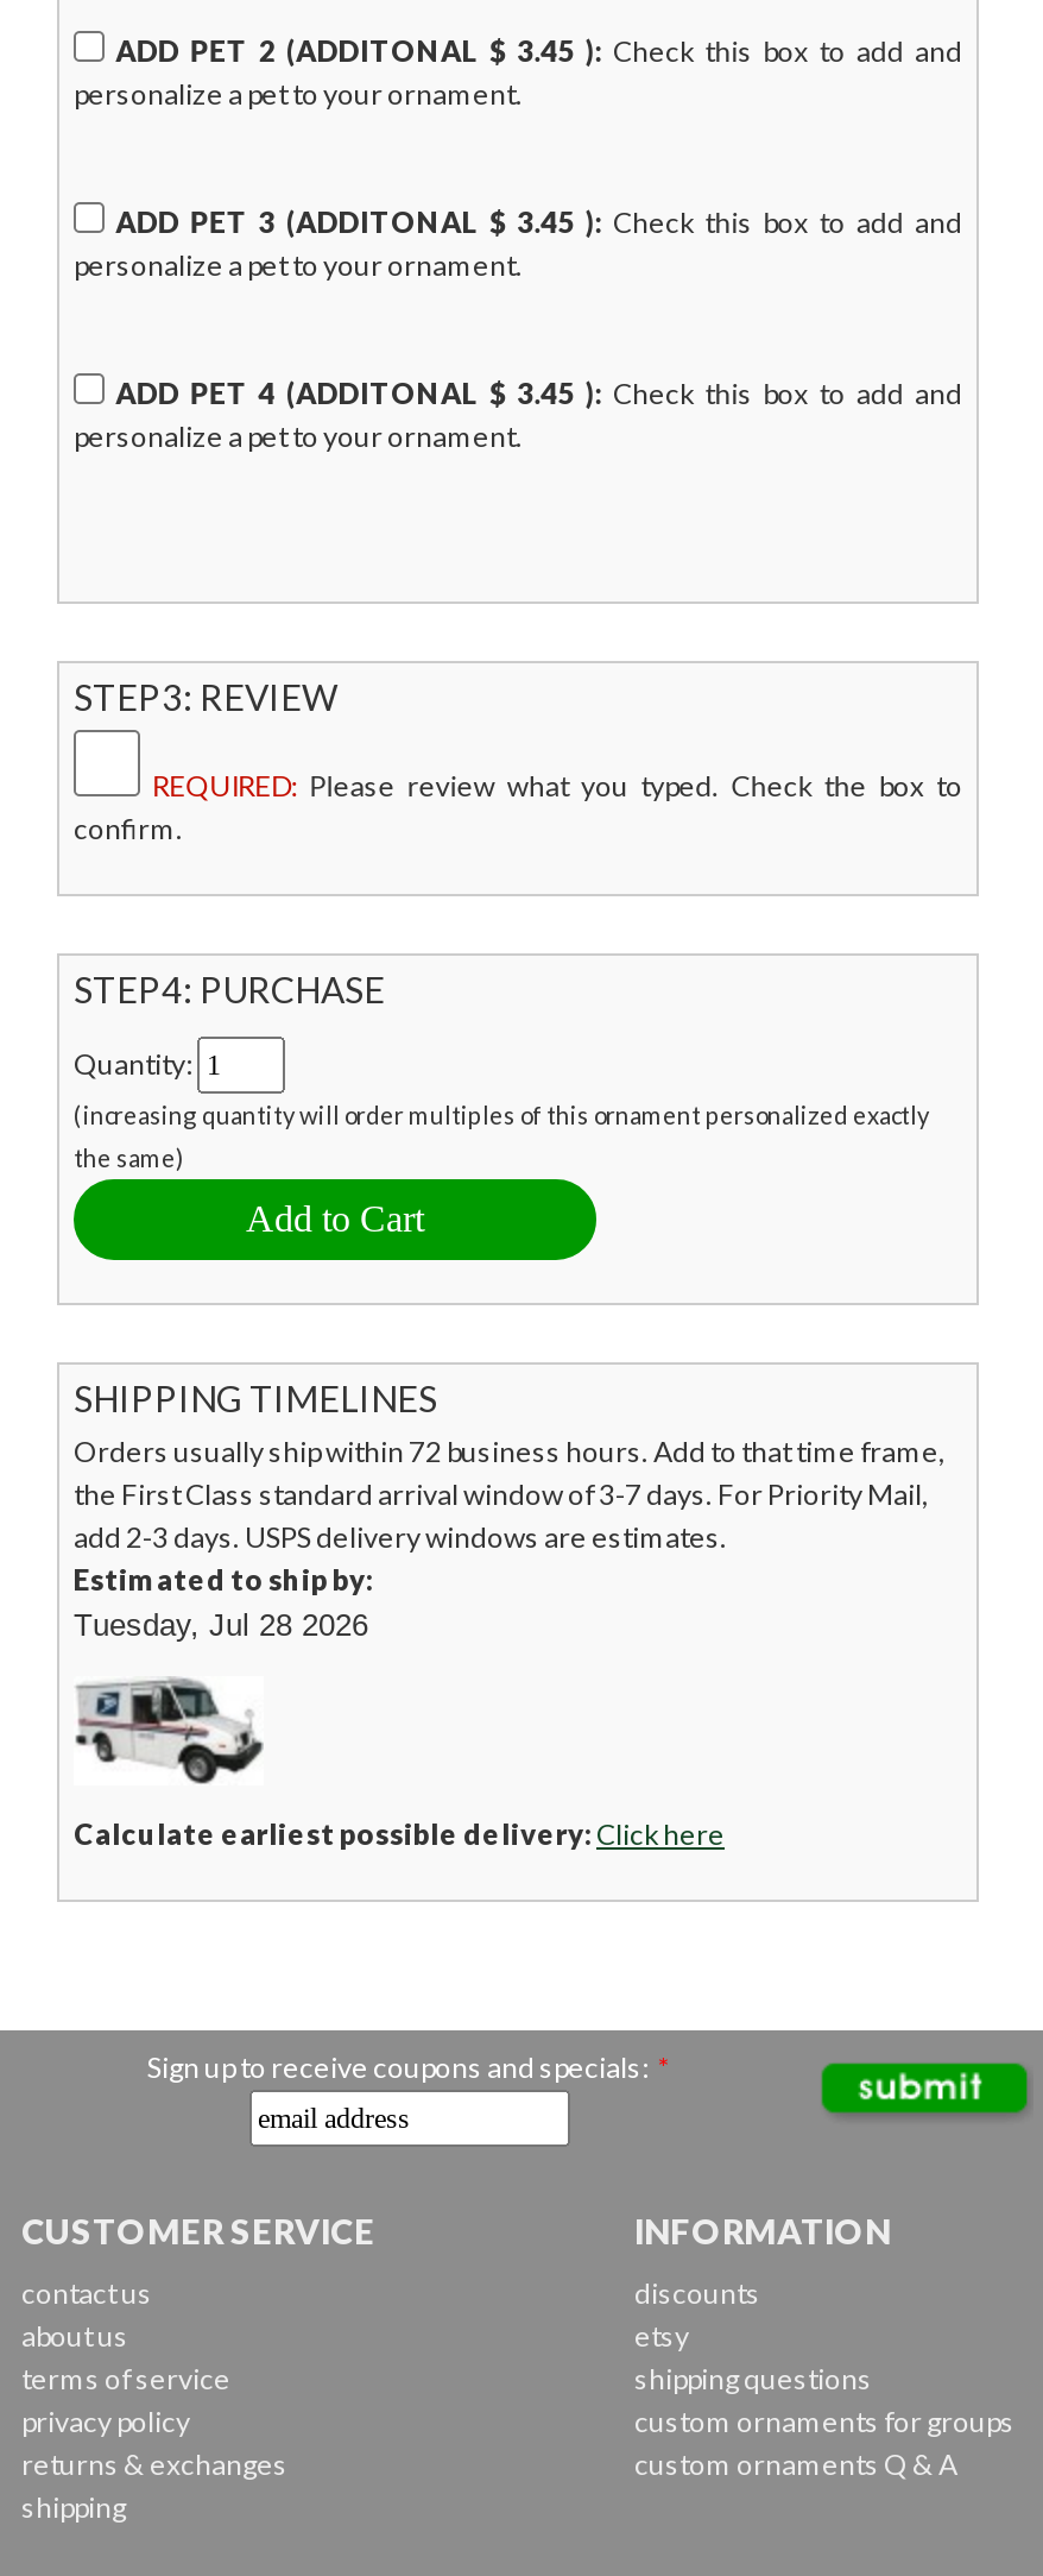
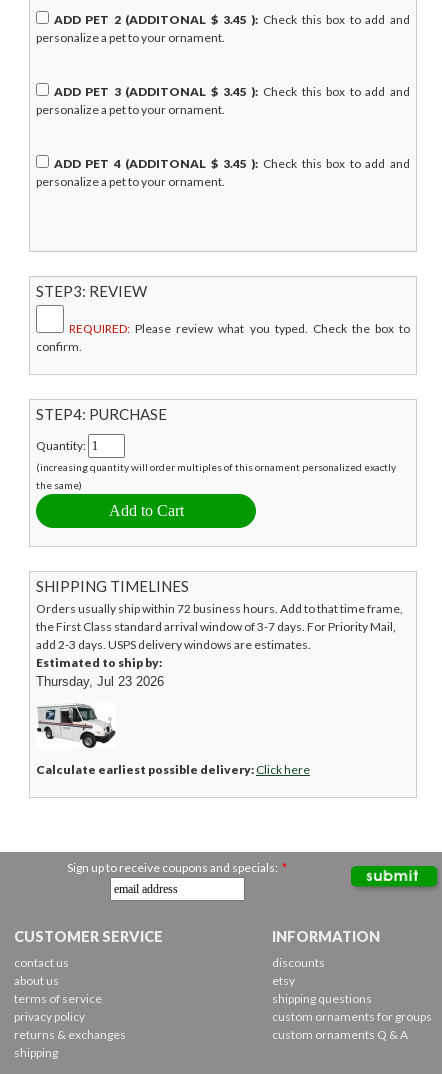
- Tuesday, Jul 28 2026
+ Thursday, Jul 23 2026
